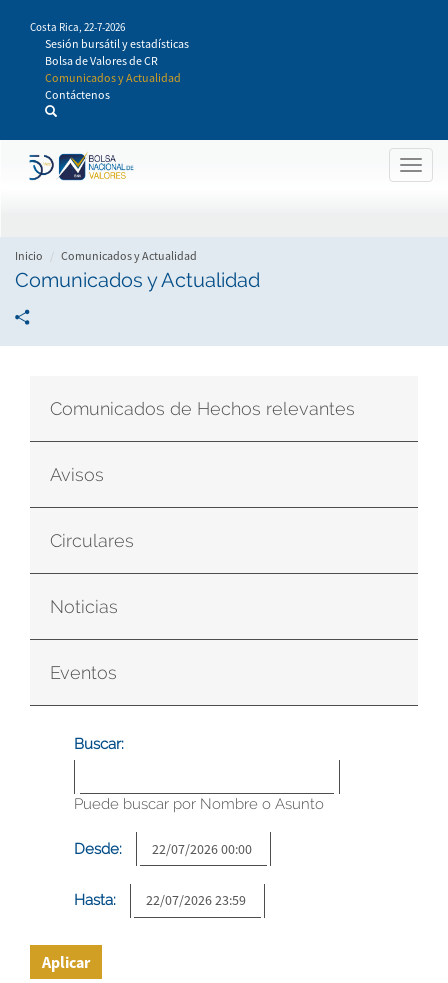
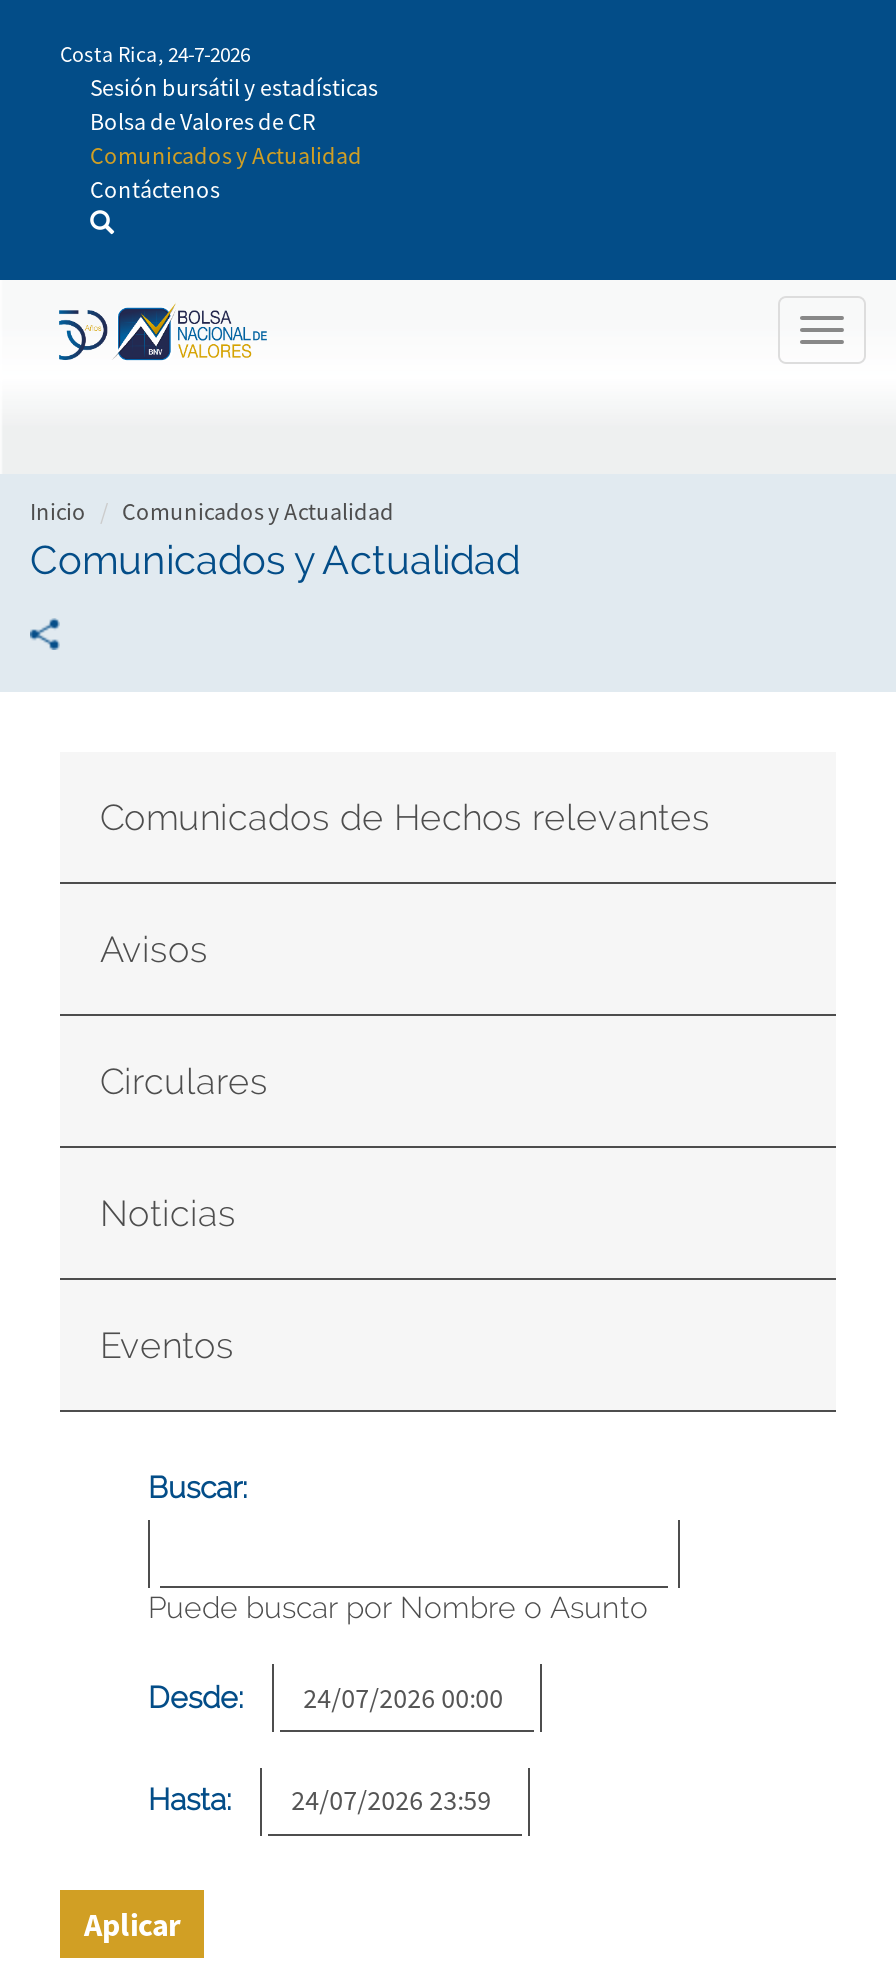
- Costa Rica, 22-7-2026
+ Costa Rica, 24-7-2026
